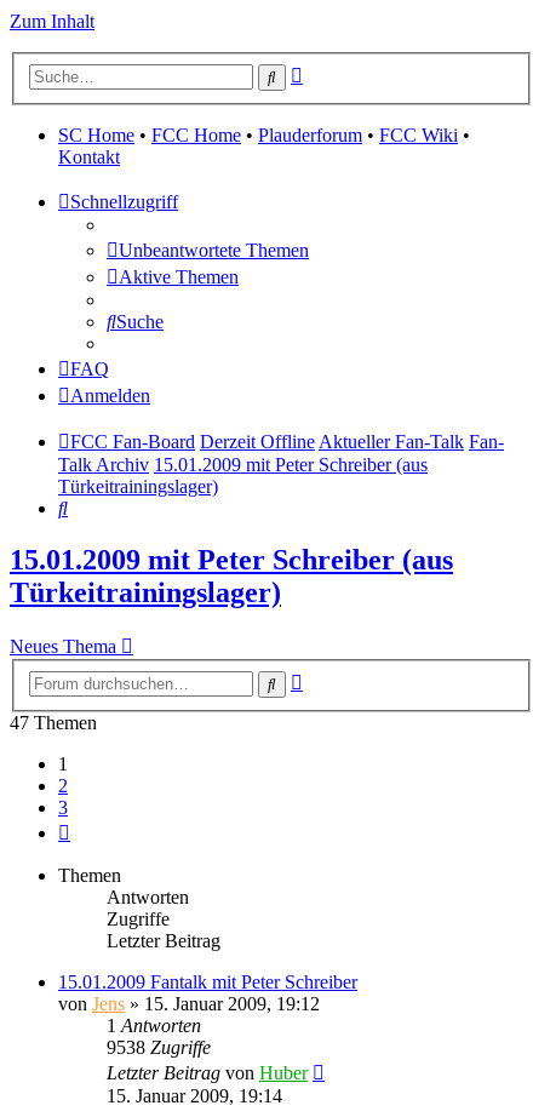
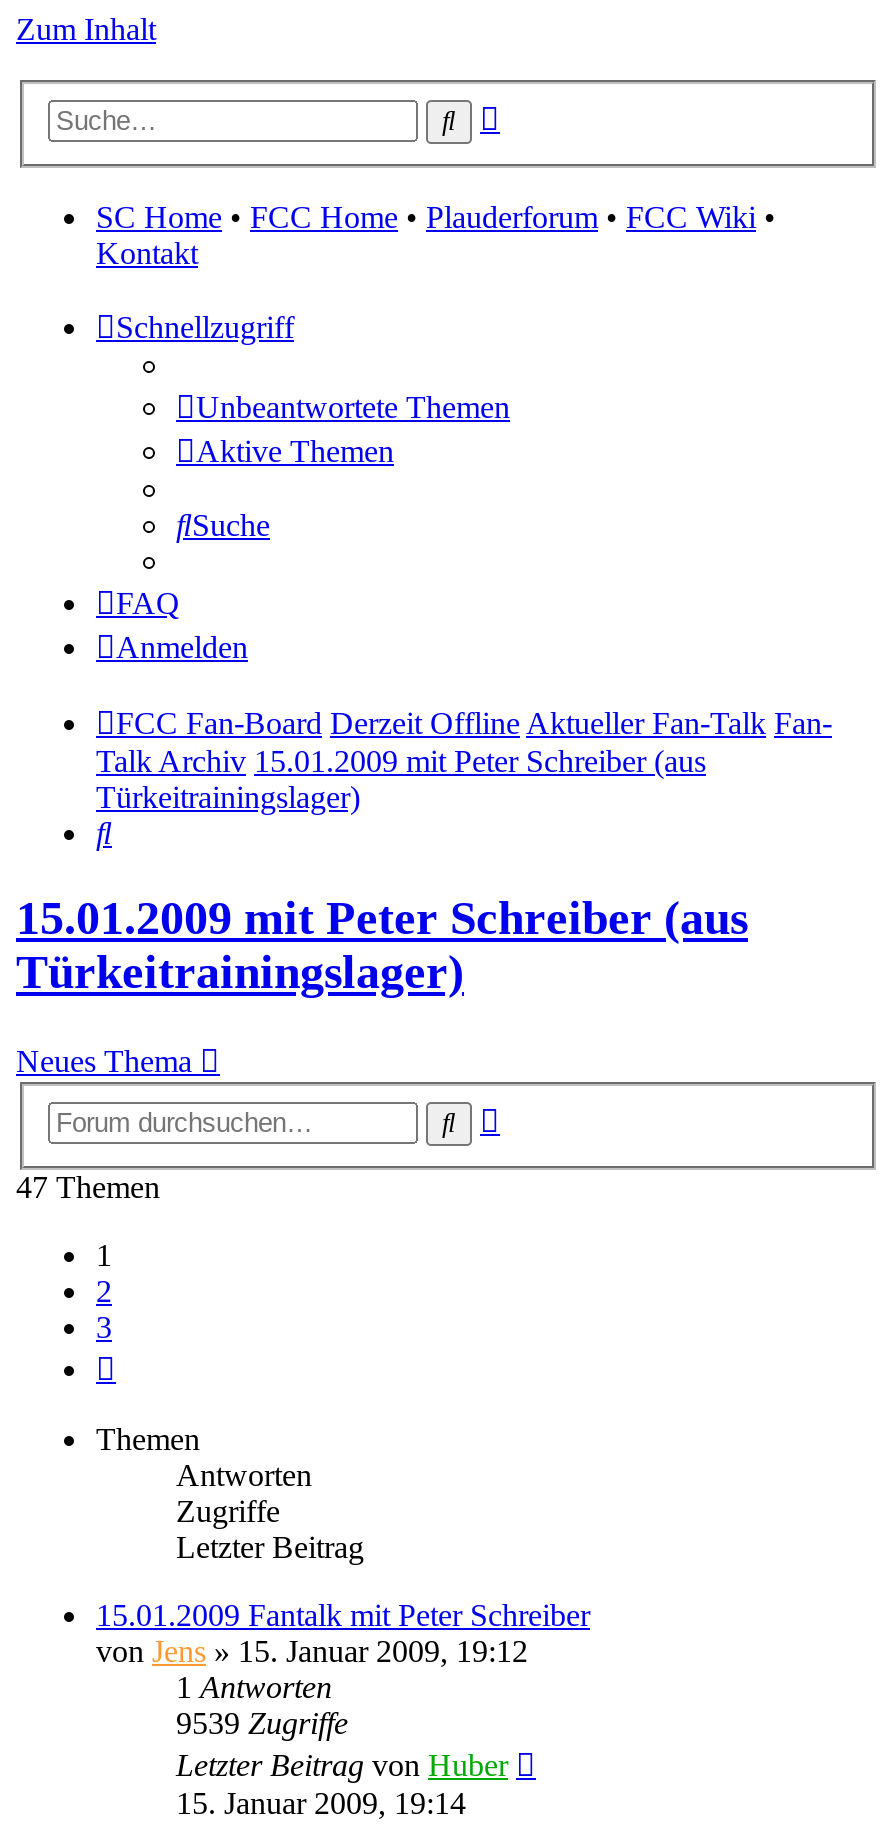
- 9538 Zugriffe
+ 9539 Zugriffe
